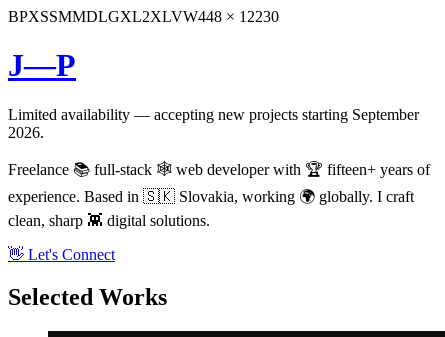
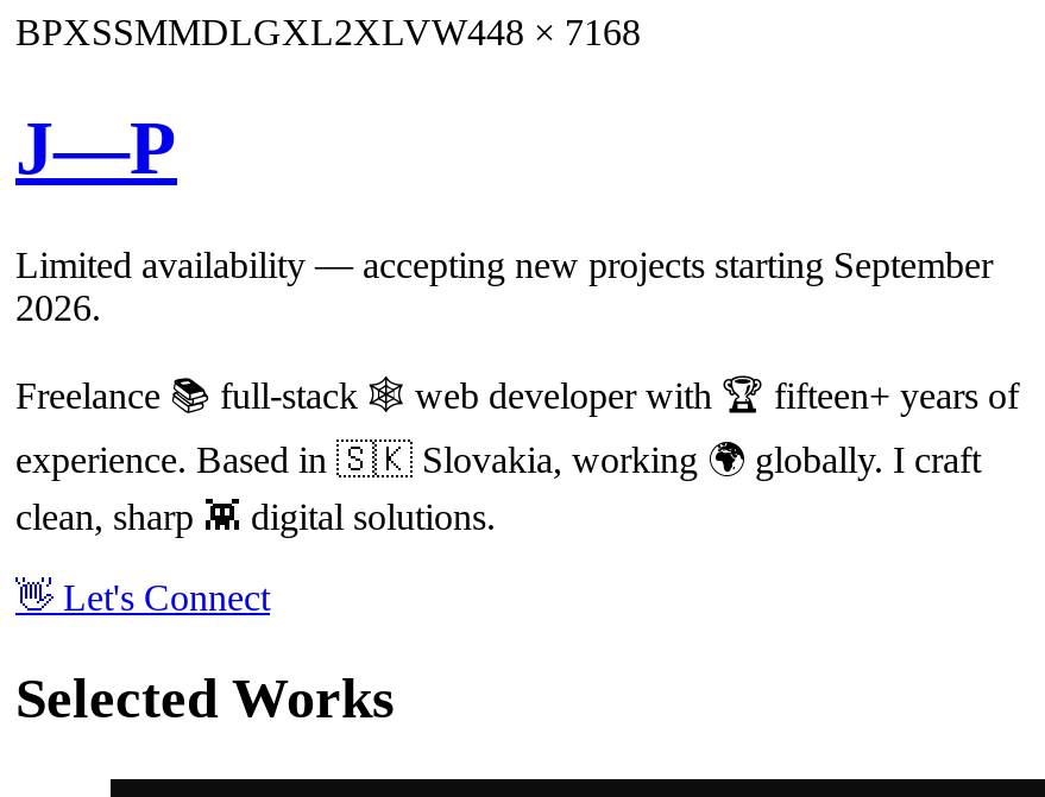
- BPXSSMMDLGXL2XLVW448 × 12230
+ BPXSSMMDLGXL2XLVW448 × 7168
